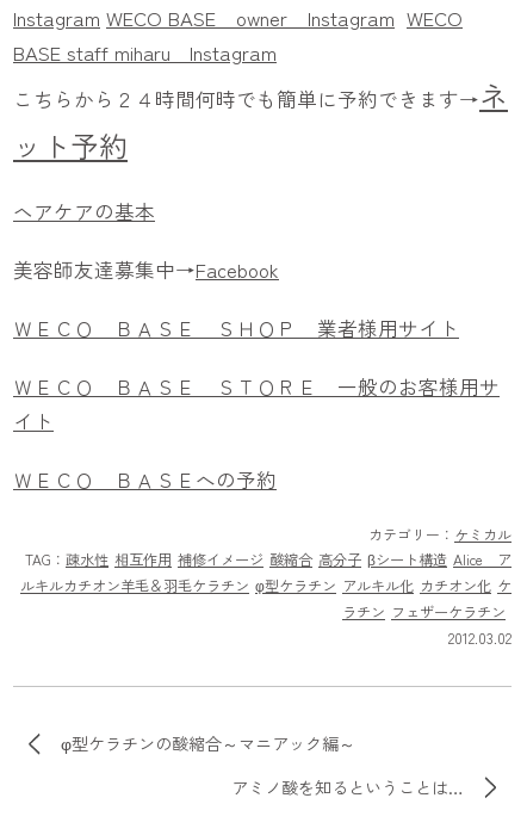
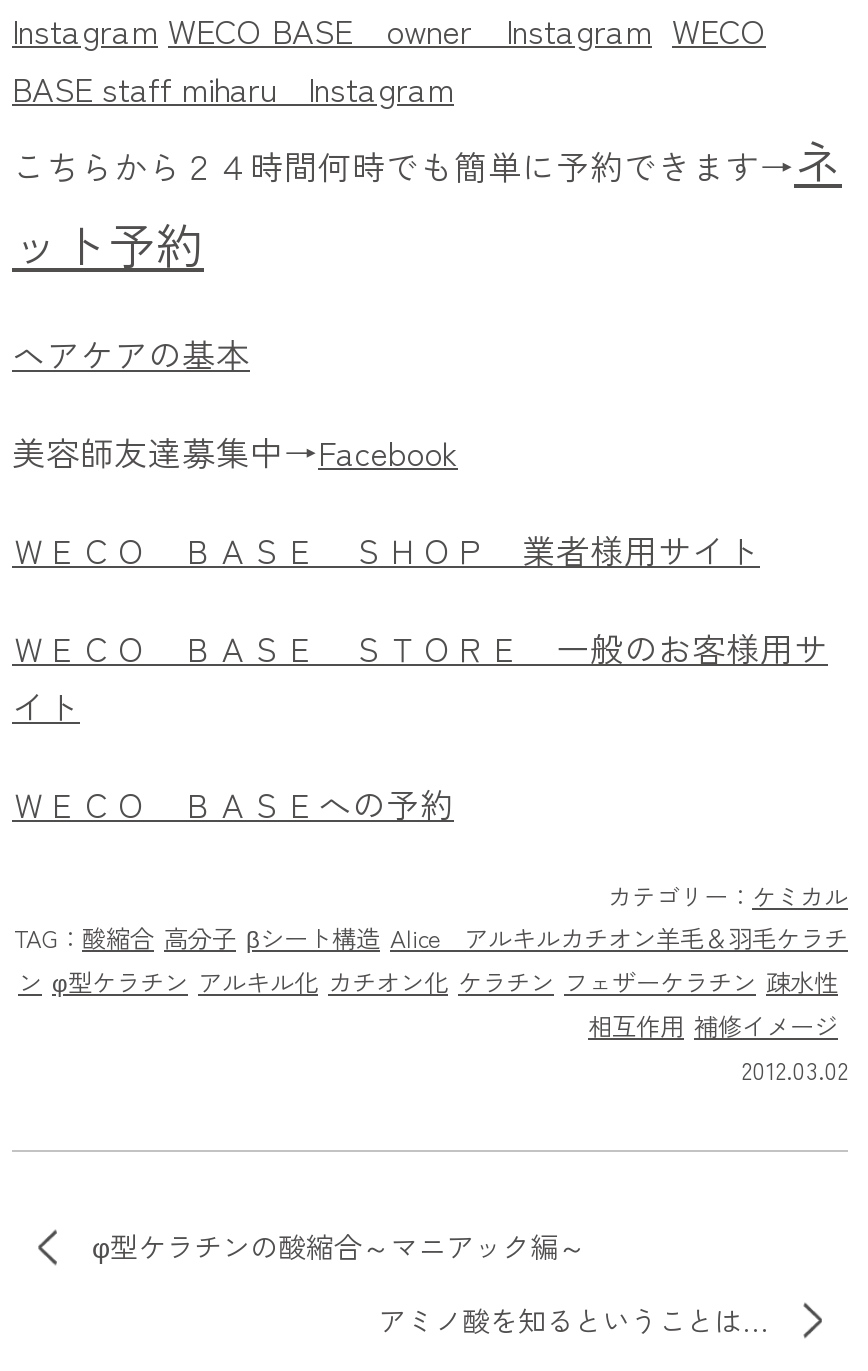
- TAG：疎水性 相互作用 補修イメージ 酸縮合 高分子 βシート構造 Alice ア
- ルキルカチオン羊毛＆羽毛ケラチン φ型ケラチン アルキル化 カチオン化 ケ
- ラチン フェザーケラチン
+ TAG：酸縮合 高分子 βシート構造 Alice アルキルカチオン羊毛＆羽毛ケラチ
+ ン φ型ケラチン アルキル化 カチオン化 ケラチン フェザーケラチン 疎水性
+ 相互作用 補修イメージ
